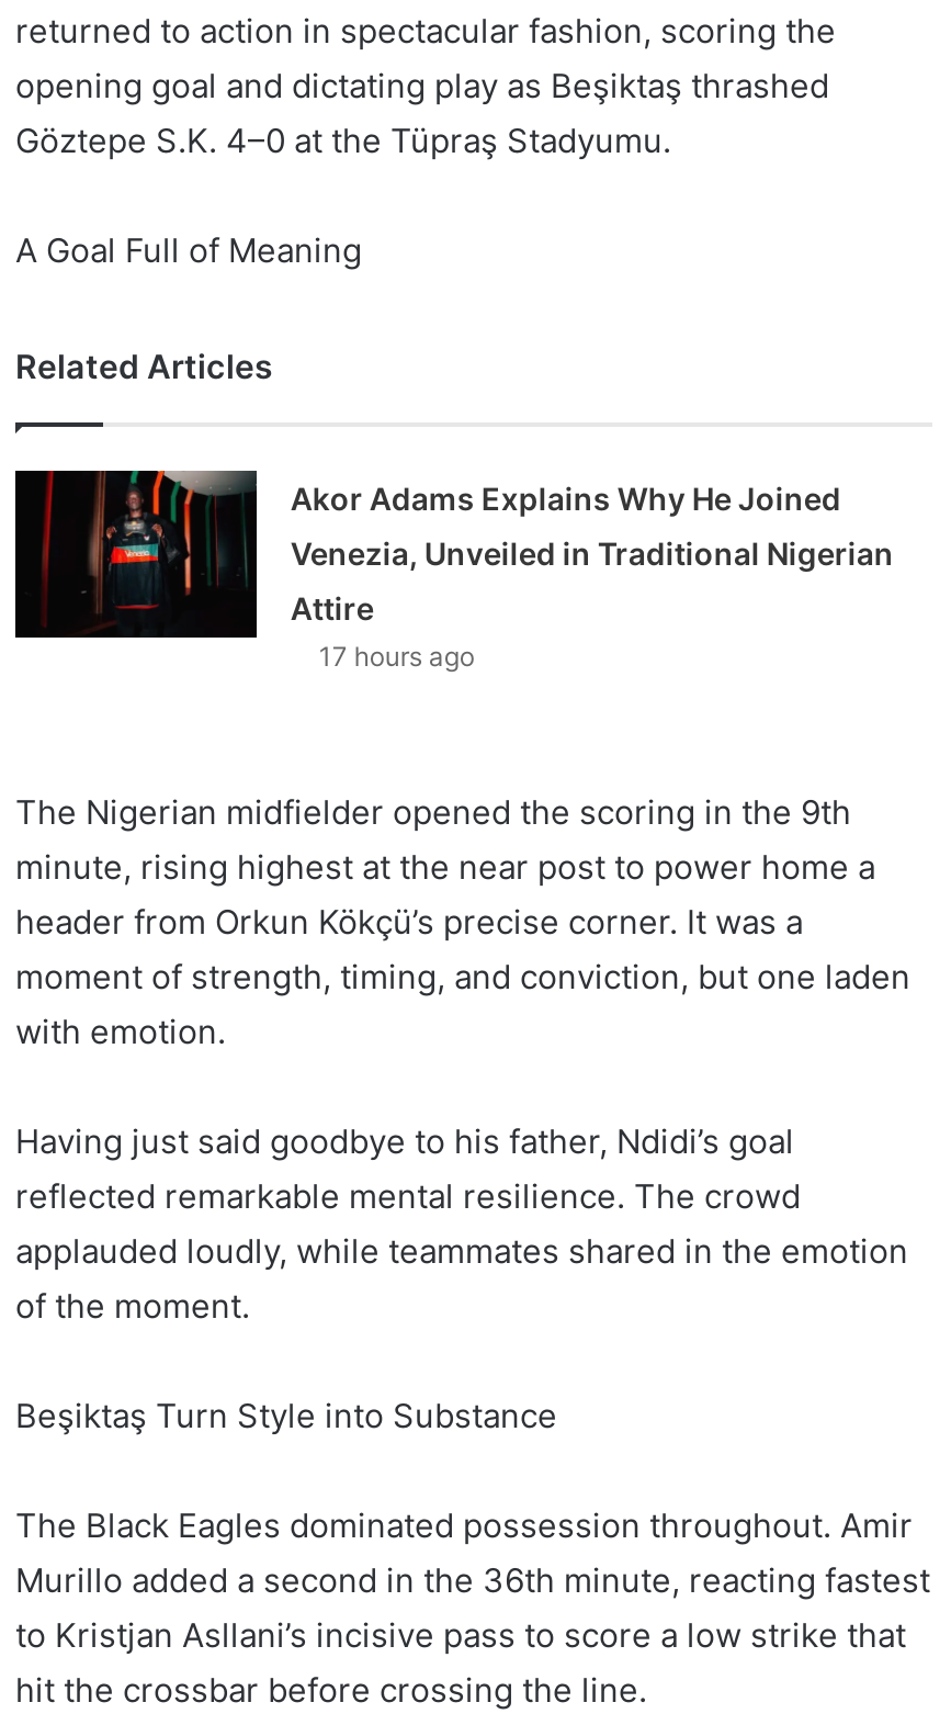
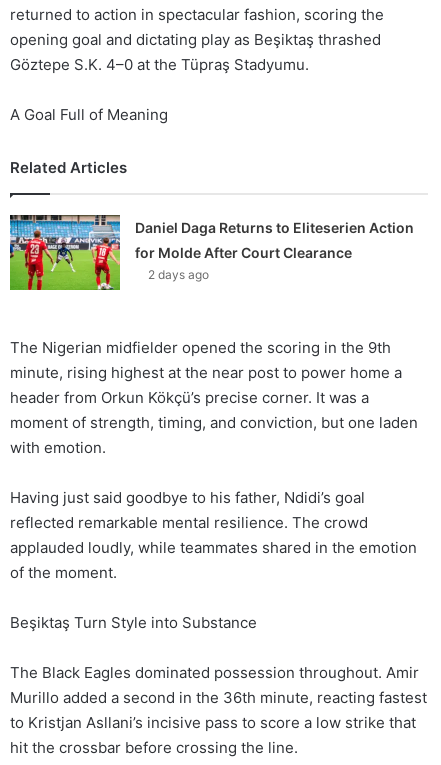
- [image]
- Akor Adams Explains Why He Joined
- Venezia, Unveiled in Traditional Nigerian
- Attire
- 17 hours ago
+ [image]
+ Daniel Daga Returns to Eliteserien Action
+ for Molde After Court Clearance
+ 2 days ago
